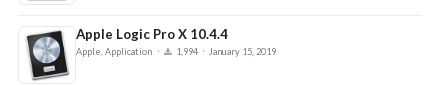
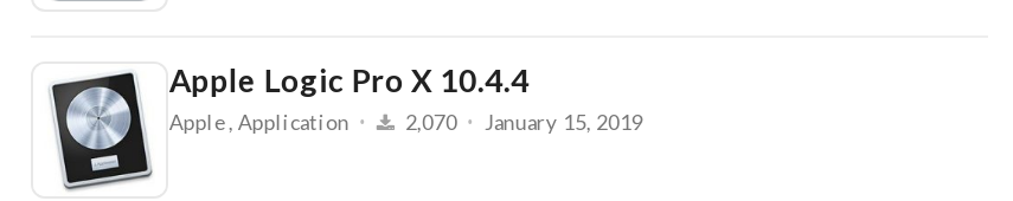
- Apple, Application · 1,994 · January 15, 2019
+ Apple, Application · 2,070 · January 15, 2019
